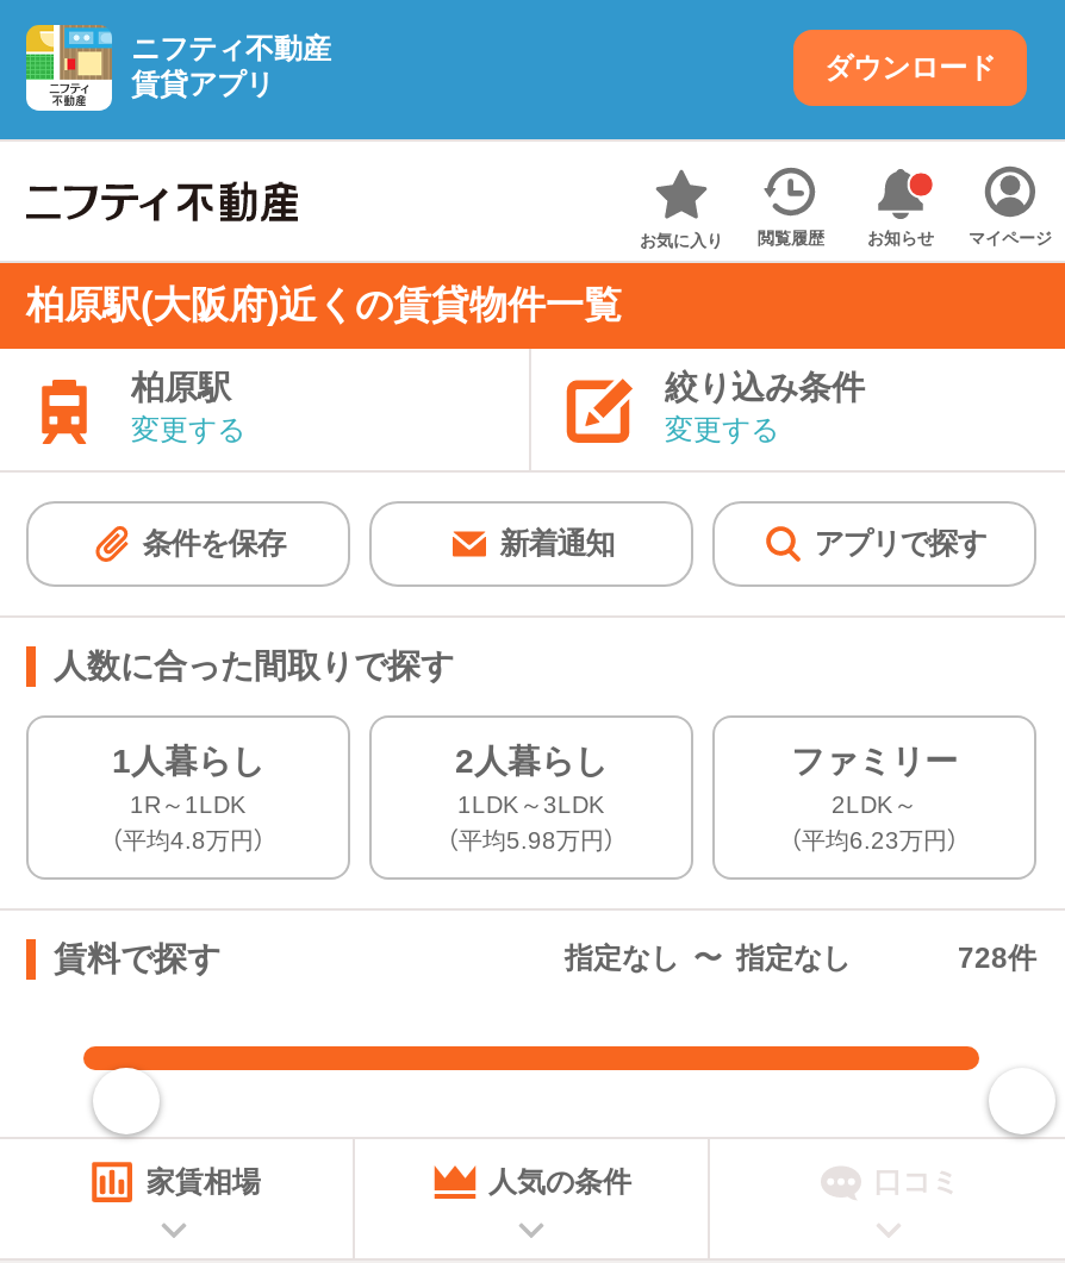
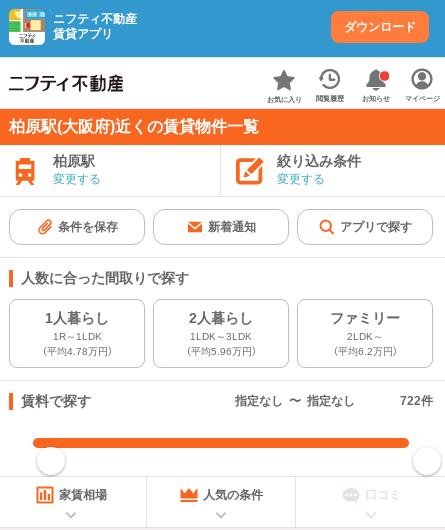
- （平均4.8万円）
+ （平均4.78万円）

- （平均5.98万円）
+ （平均5.96万円）

- （平均6.23万円）
+ （平均6.2万円）

- 728件
+ 722件
